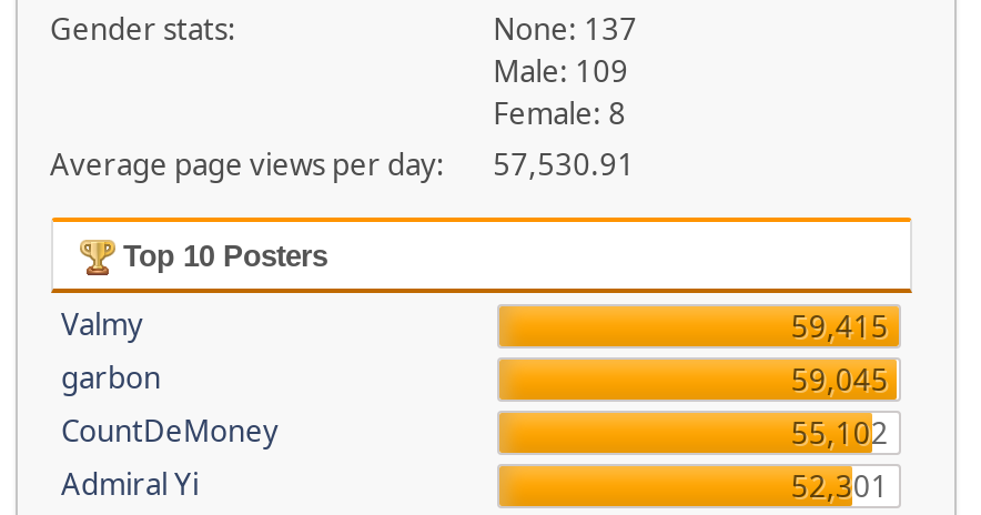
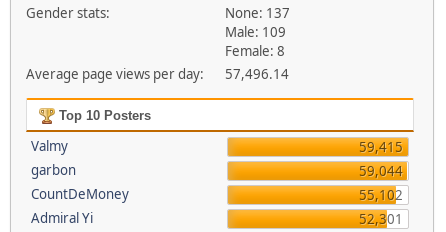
- Average page views per day: 57,530.91
+ Average page views per day: 57,496.14

- 59,045
+ 59,044
